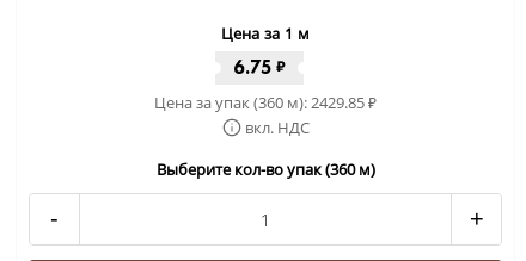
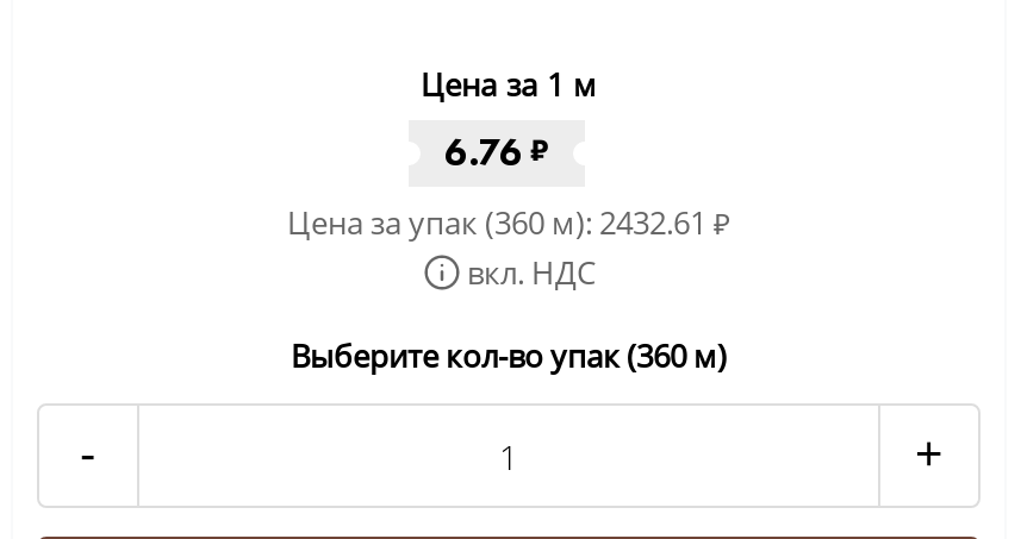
- 6.75 ₽
+ 6.76 ₽

- Цена за упак (360 м): 2429.85 ₽
+ Цена за упак (360 м): 2432.61 ₽
